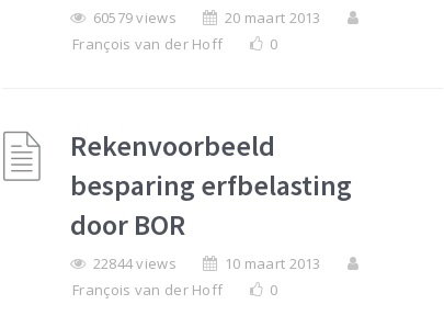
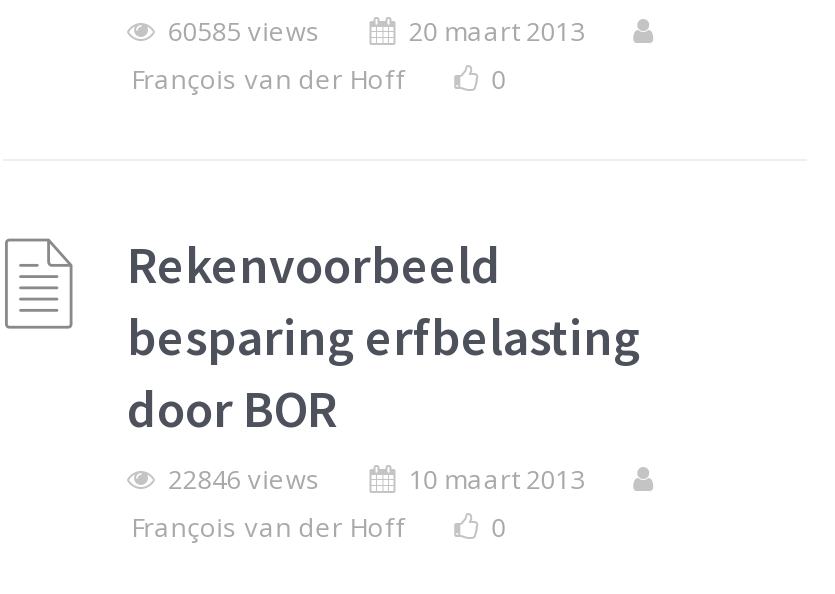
- 60579 views
+ 60585 views

- 22844 views
+ 22846 views
